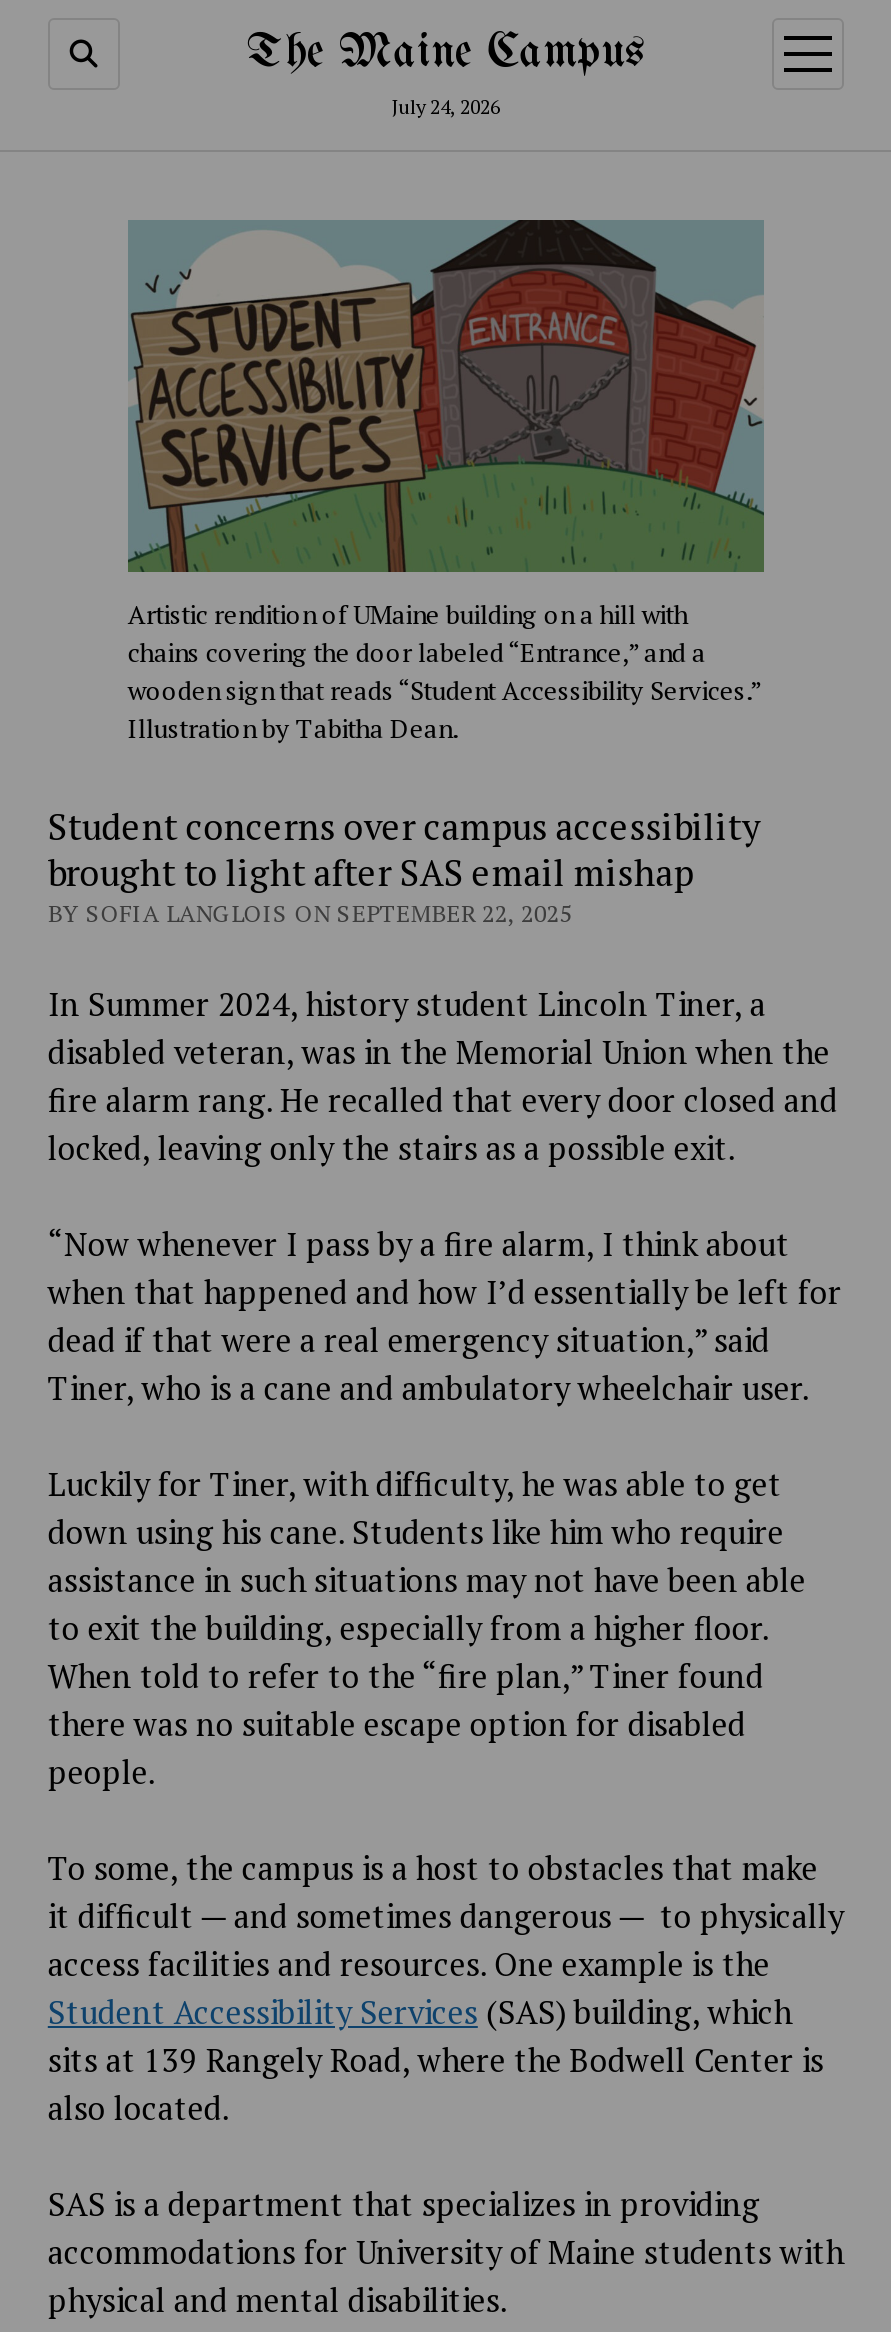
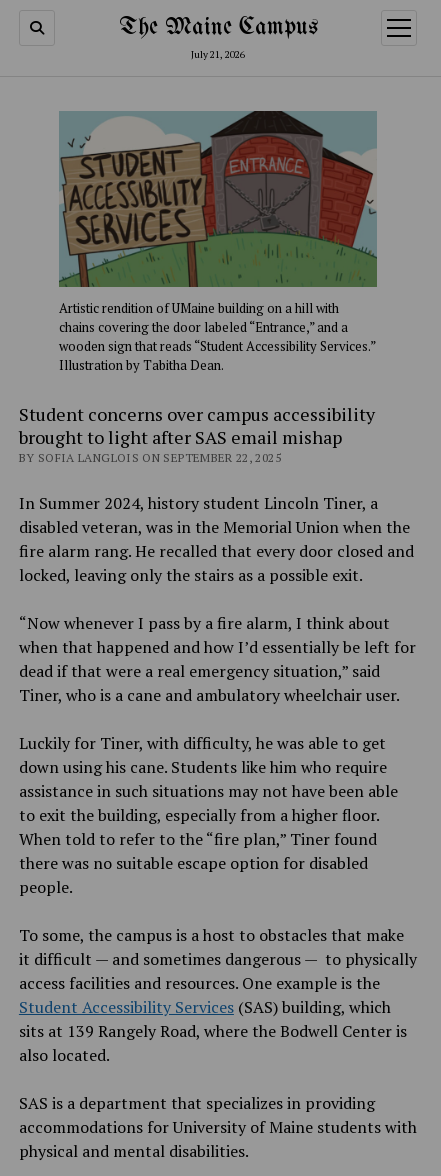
- July 24, 2026
+ July 21, 2026
